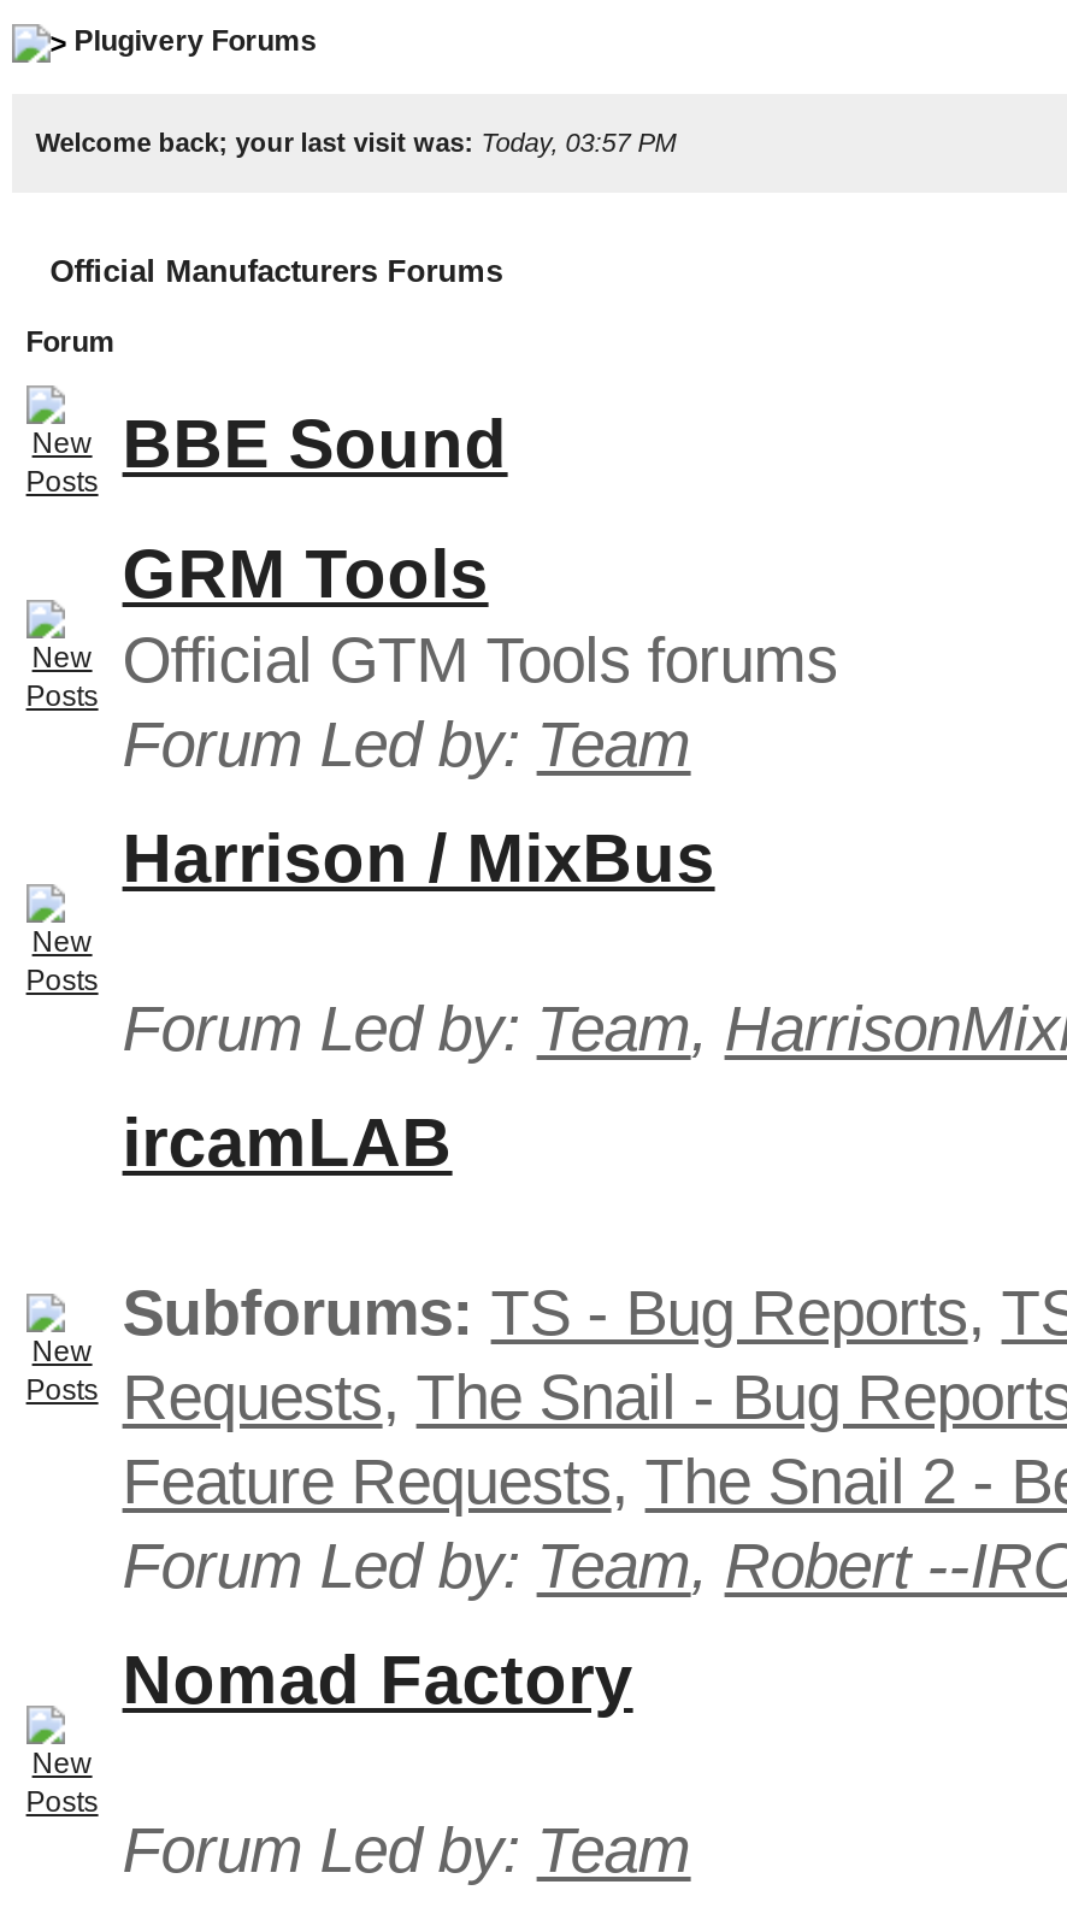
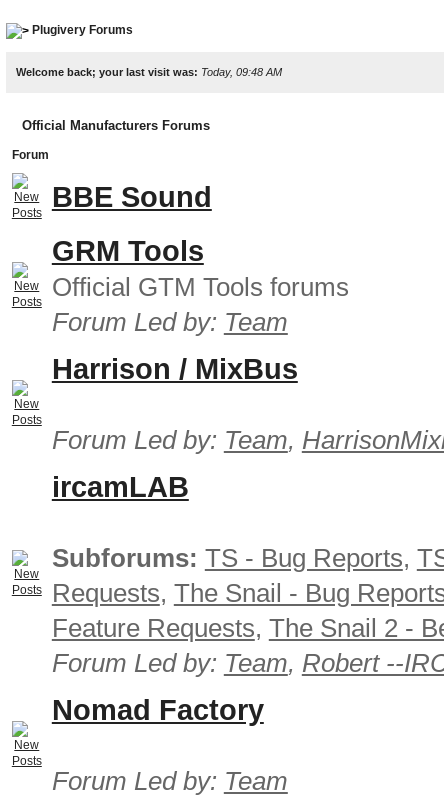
- Welcome back; your last visit was: Today, 03:57 PM
+ Welcome back; your last visit was: Today, 09:48 AM
